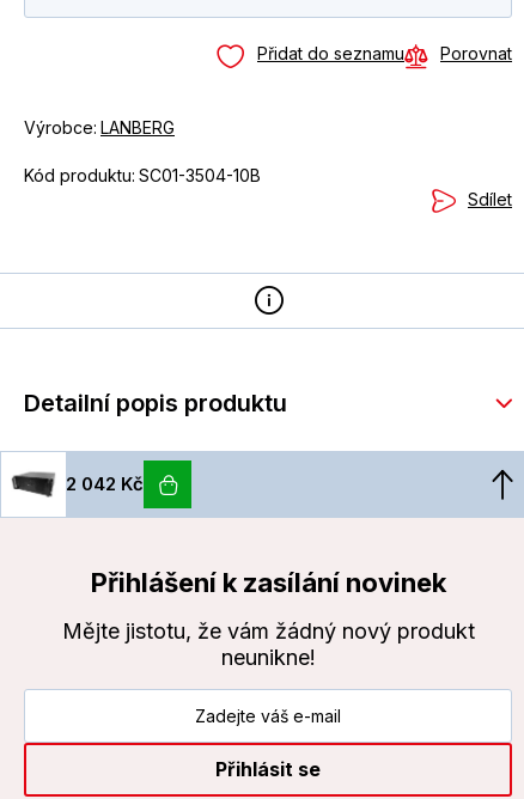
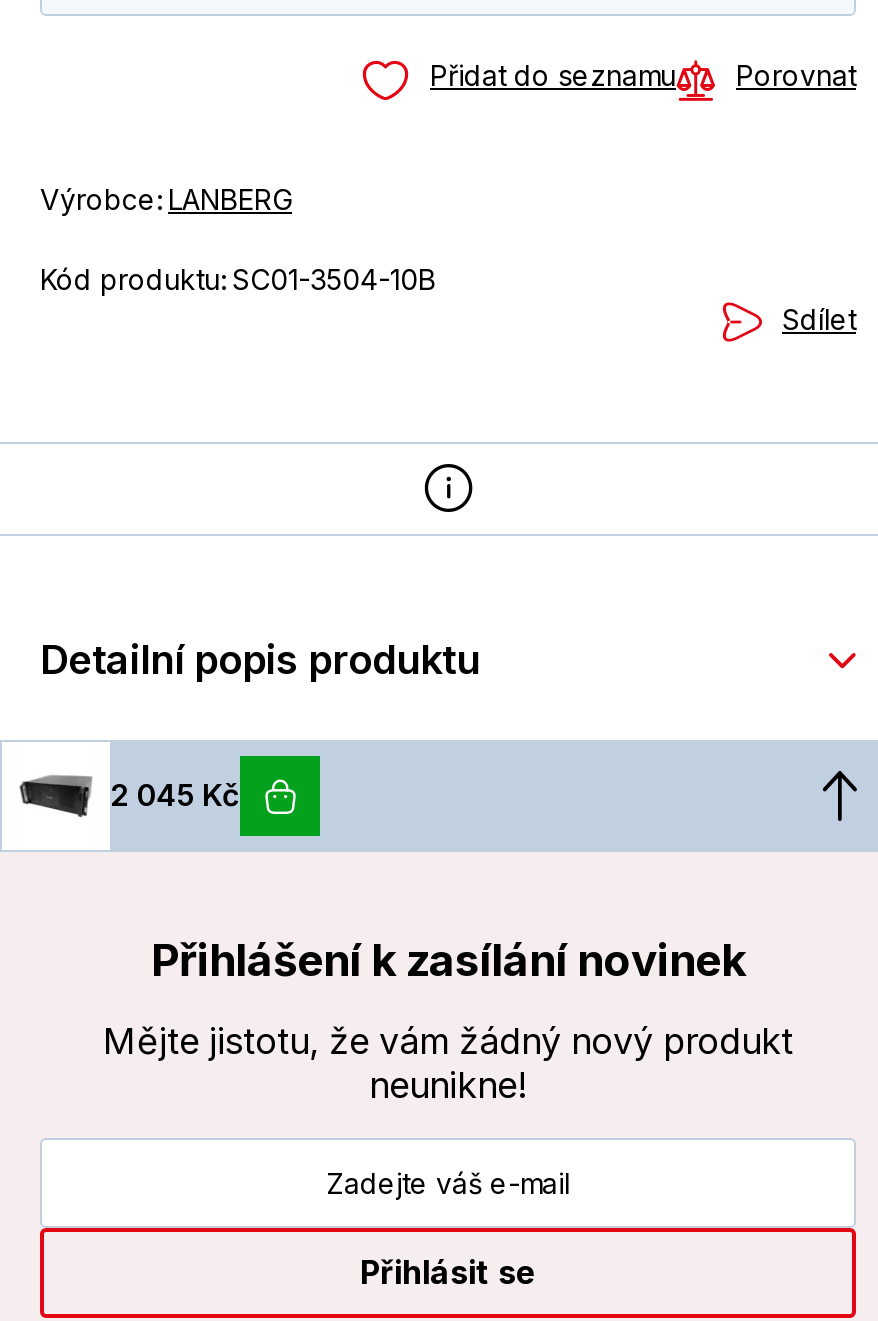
- 2 042 Kč
+ 2 045 Kč
